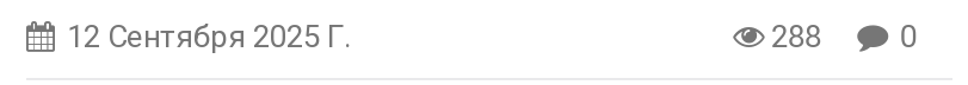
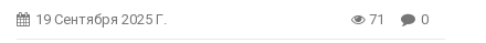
- 12 Сентября 2025 Г.
- 288
+ 19 Сентября 2025 Г.
+ 71
